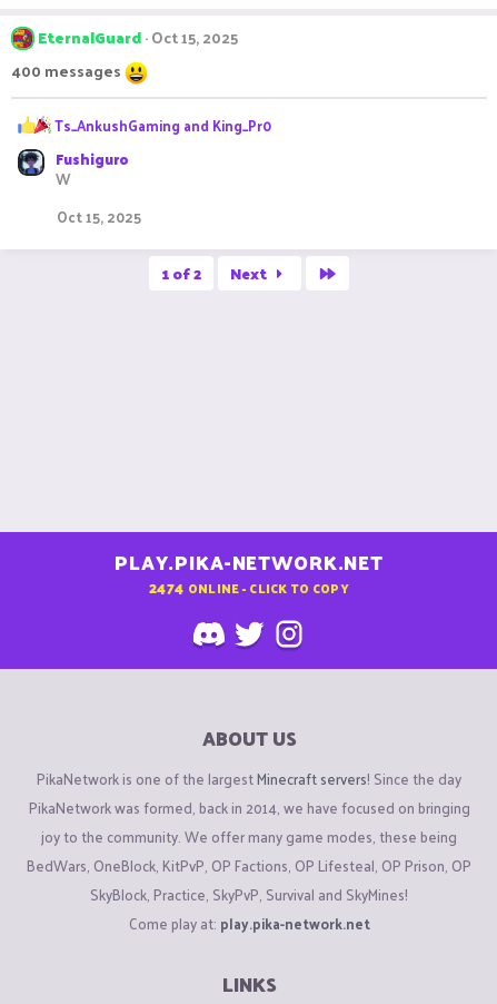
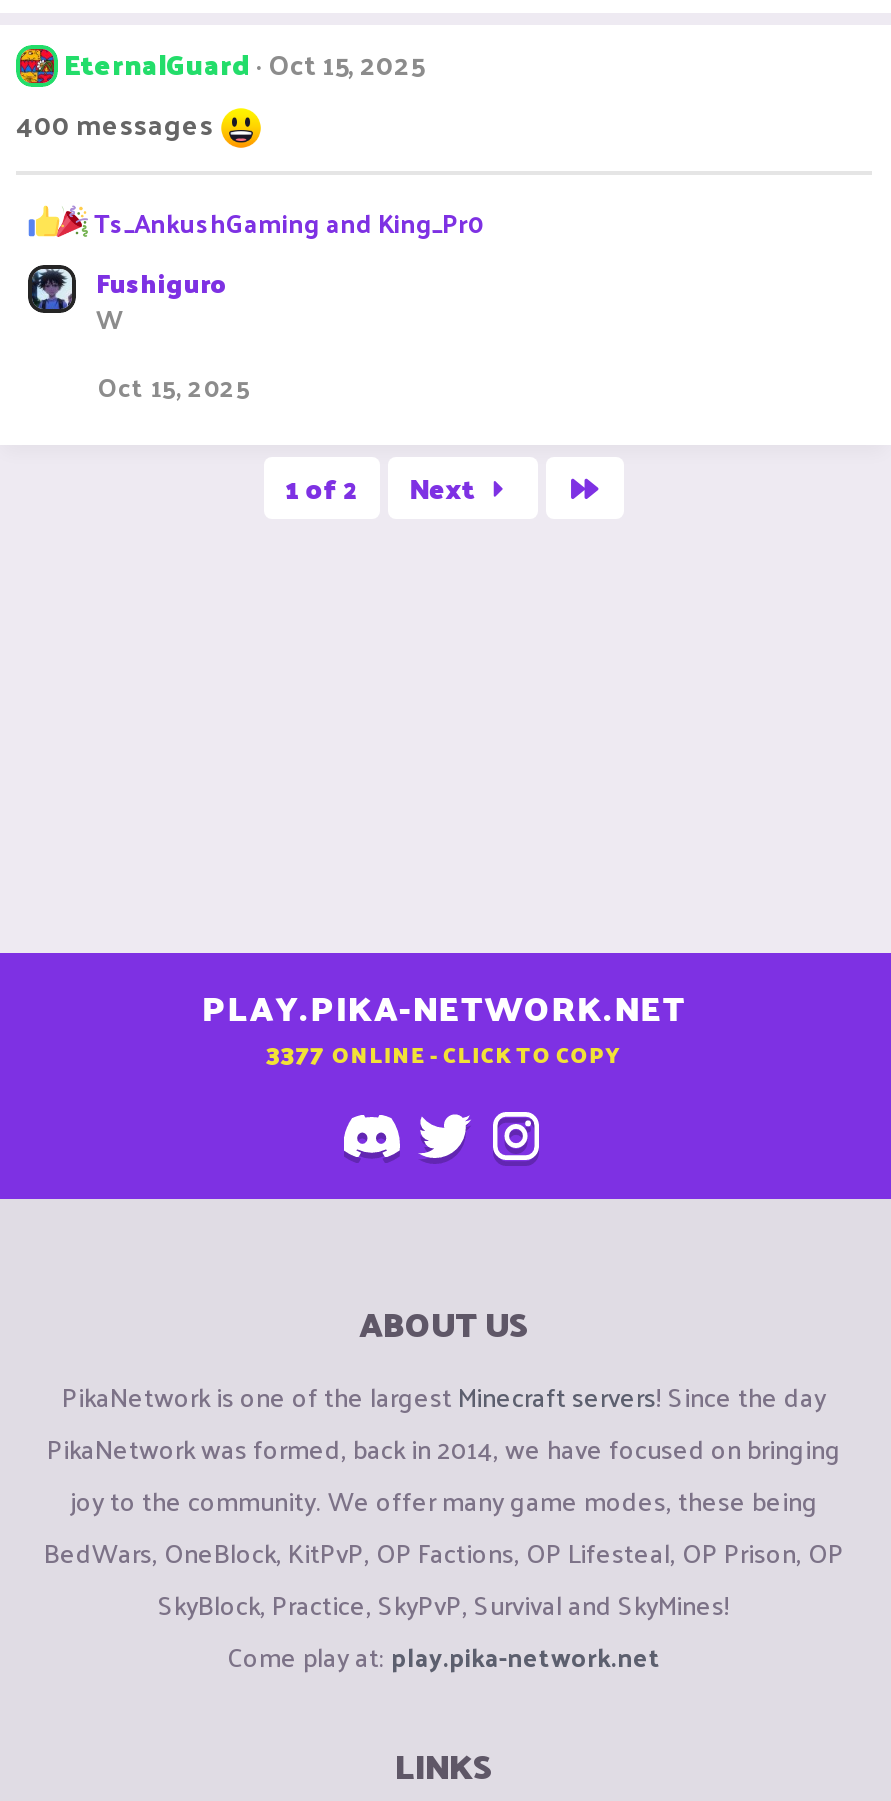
- 2474 ONLINE - CLICK TO COPY
+ 3377 ONLINE - CLICK TO COPY
